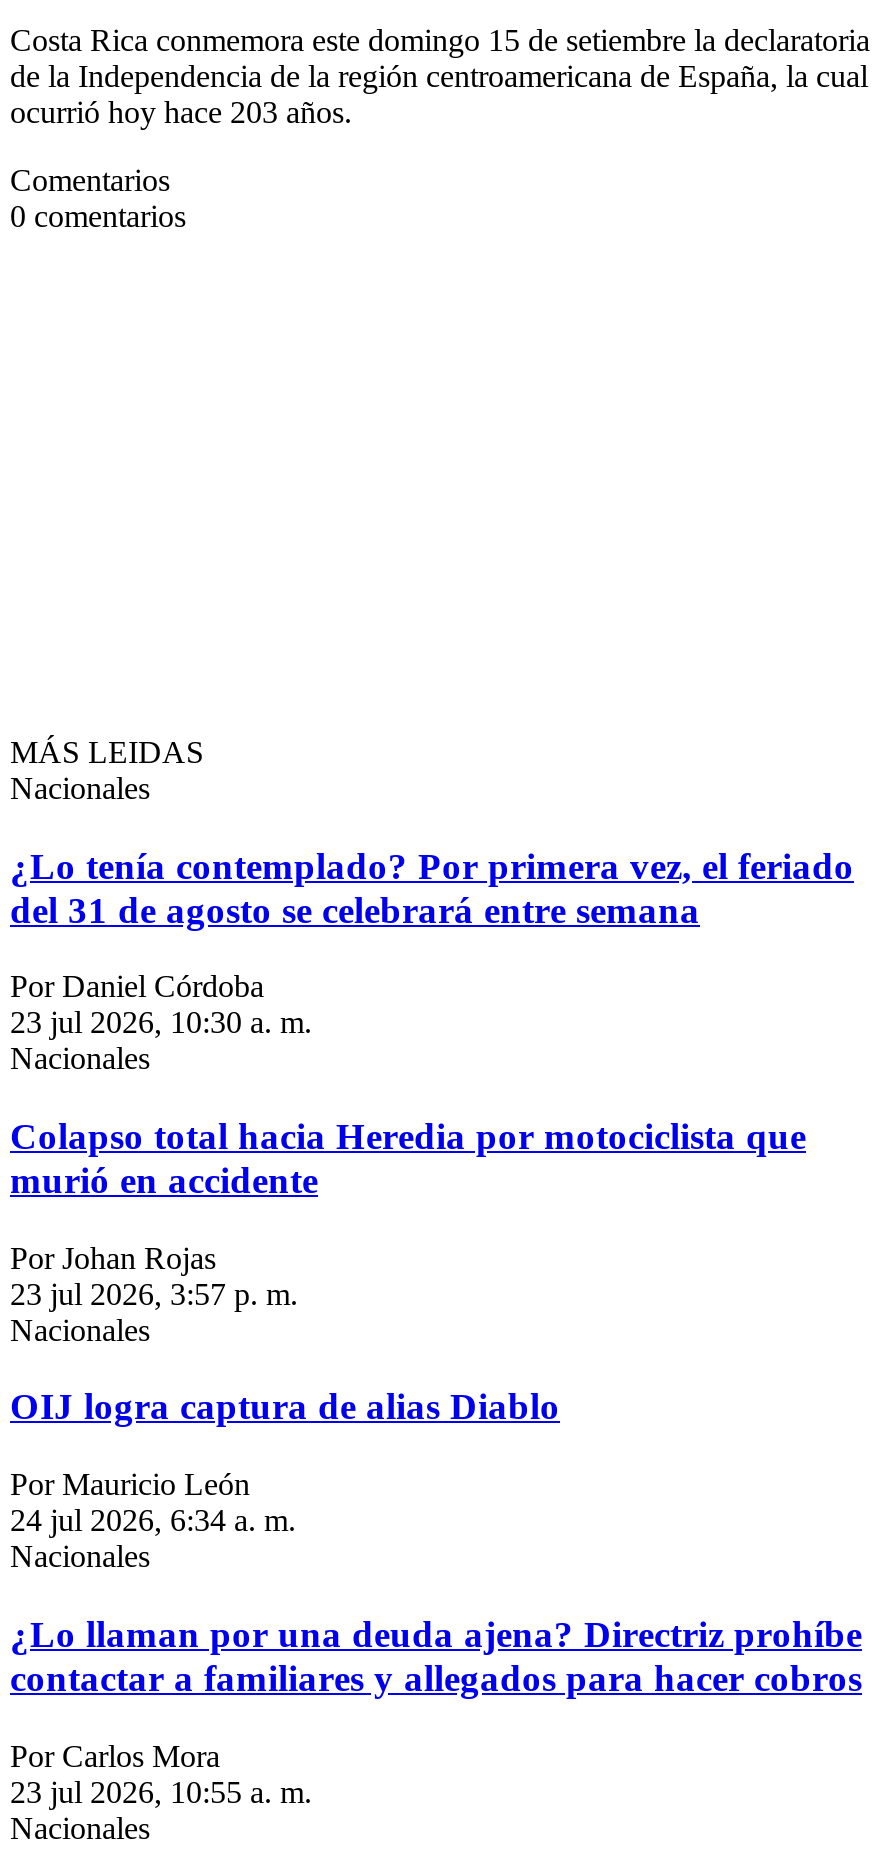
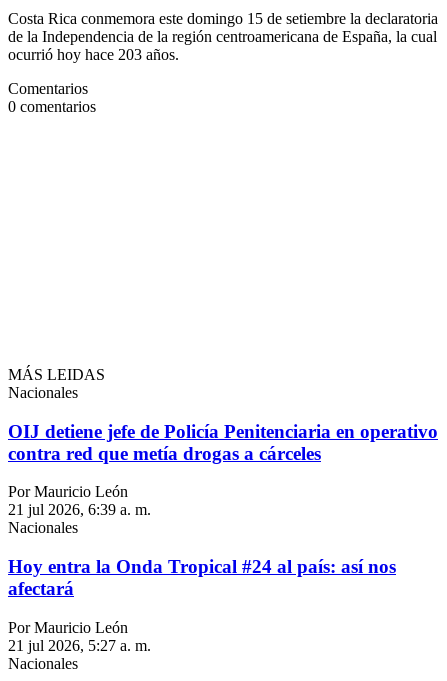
- ¿Lo tenía contemplado? Por primera vez, el feriado
- del 31 de agosto se celebrará entre semana
- Por Daniel Córdoba
- 23 jul 2026, 10:30 a. m.
- Nacionales
- Colapso total hacia Heredia por motociclista que
- murió en accidente
- Por Johan Rojas
- 23 jul 2026, 3:57 p. m.
- Nacionales
- OIJ logra captura de alias Diablo
+ OIJ detiene jefe de Policía Penitenciaria en operativo
+ contra red que metía drogas a cárceles

- 24 jul 2026, 6:34 a. m.
+ 21 jul 2026, 6:39 a. m.

- ¿Lo llaman por una deuda ajena? Directriz prohíbe
- contactar a familiares y allegados para hacer cobros
+ Hoy entra la Onda Tropical #24 al país: así nos
+ afectará

- Por Carlos Mora
- 23 jul 2026, 10:55 a. m.
+ Por Mauricio León
+ 21 jul 2026, 5:27 a. m.
